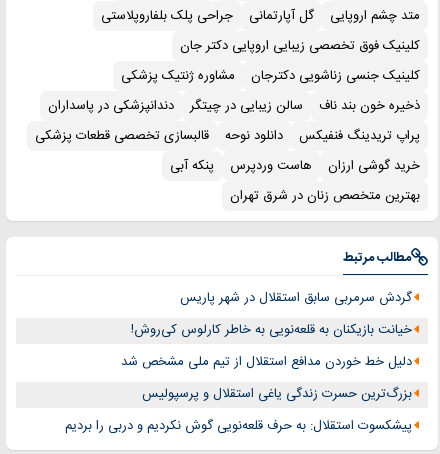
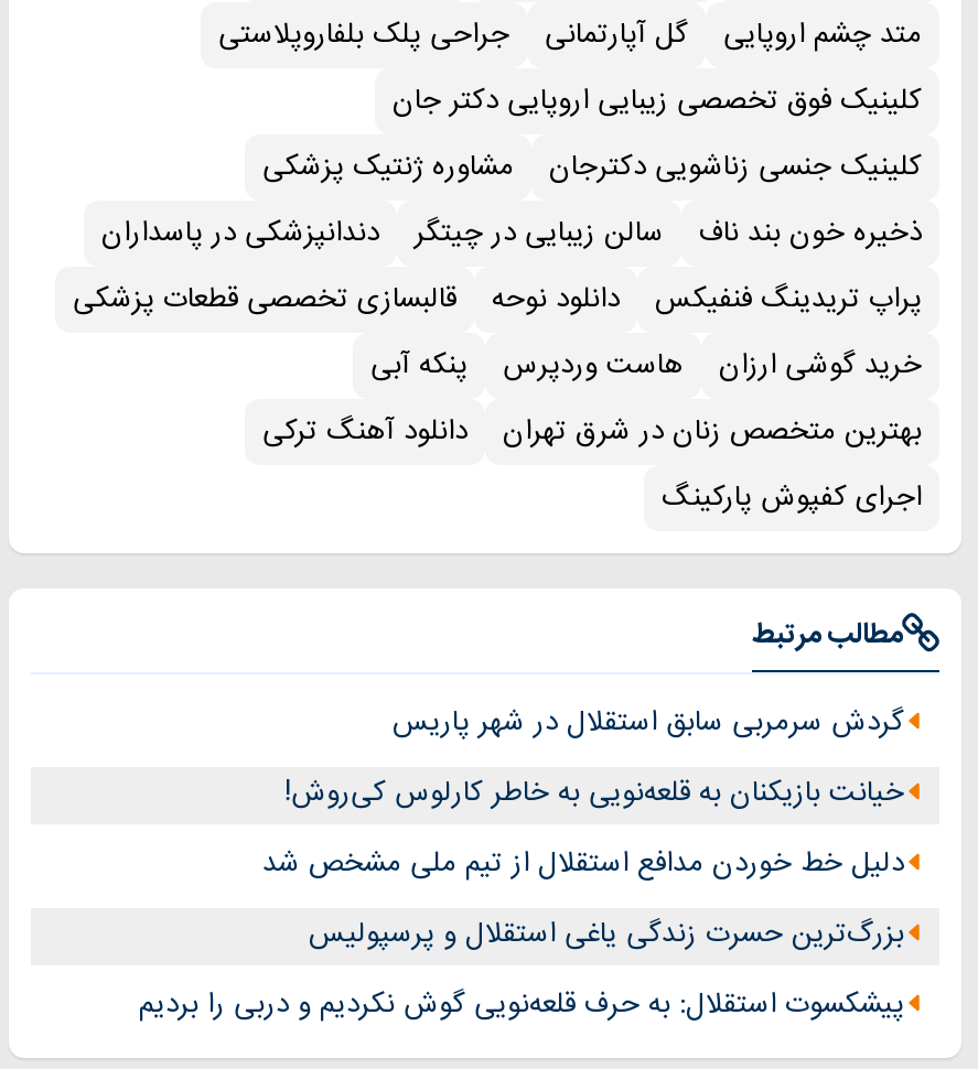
+ دانلود آهنگ ترکی
+ اجرای کفپوش پارکینگ
